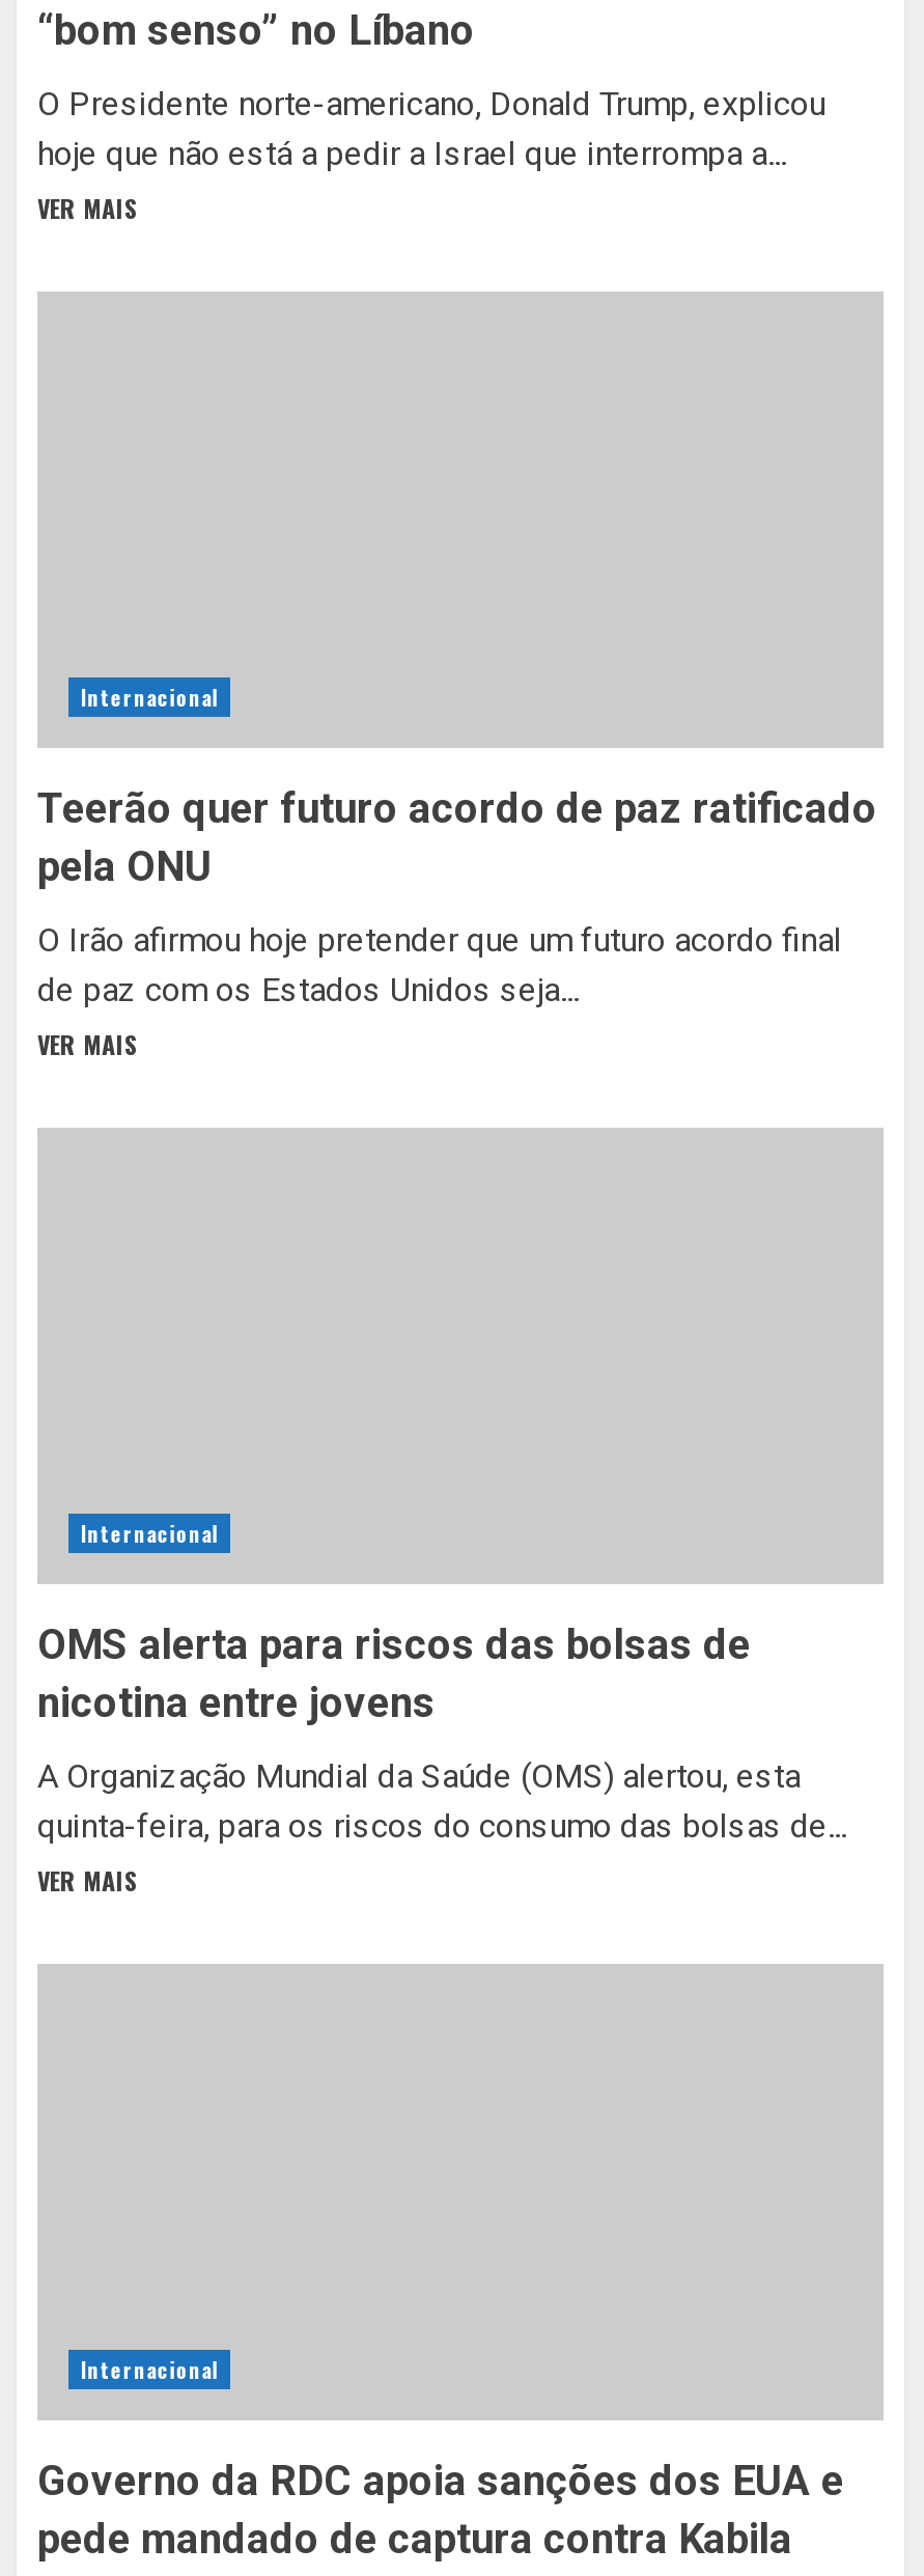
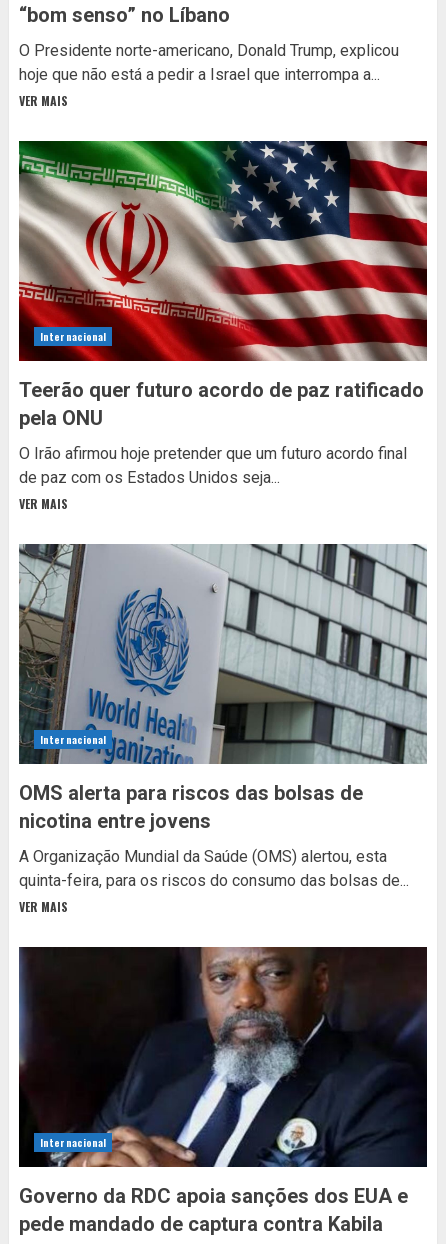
+ [image]

+ [image]

+ [image]
